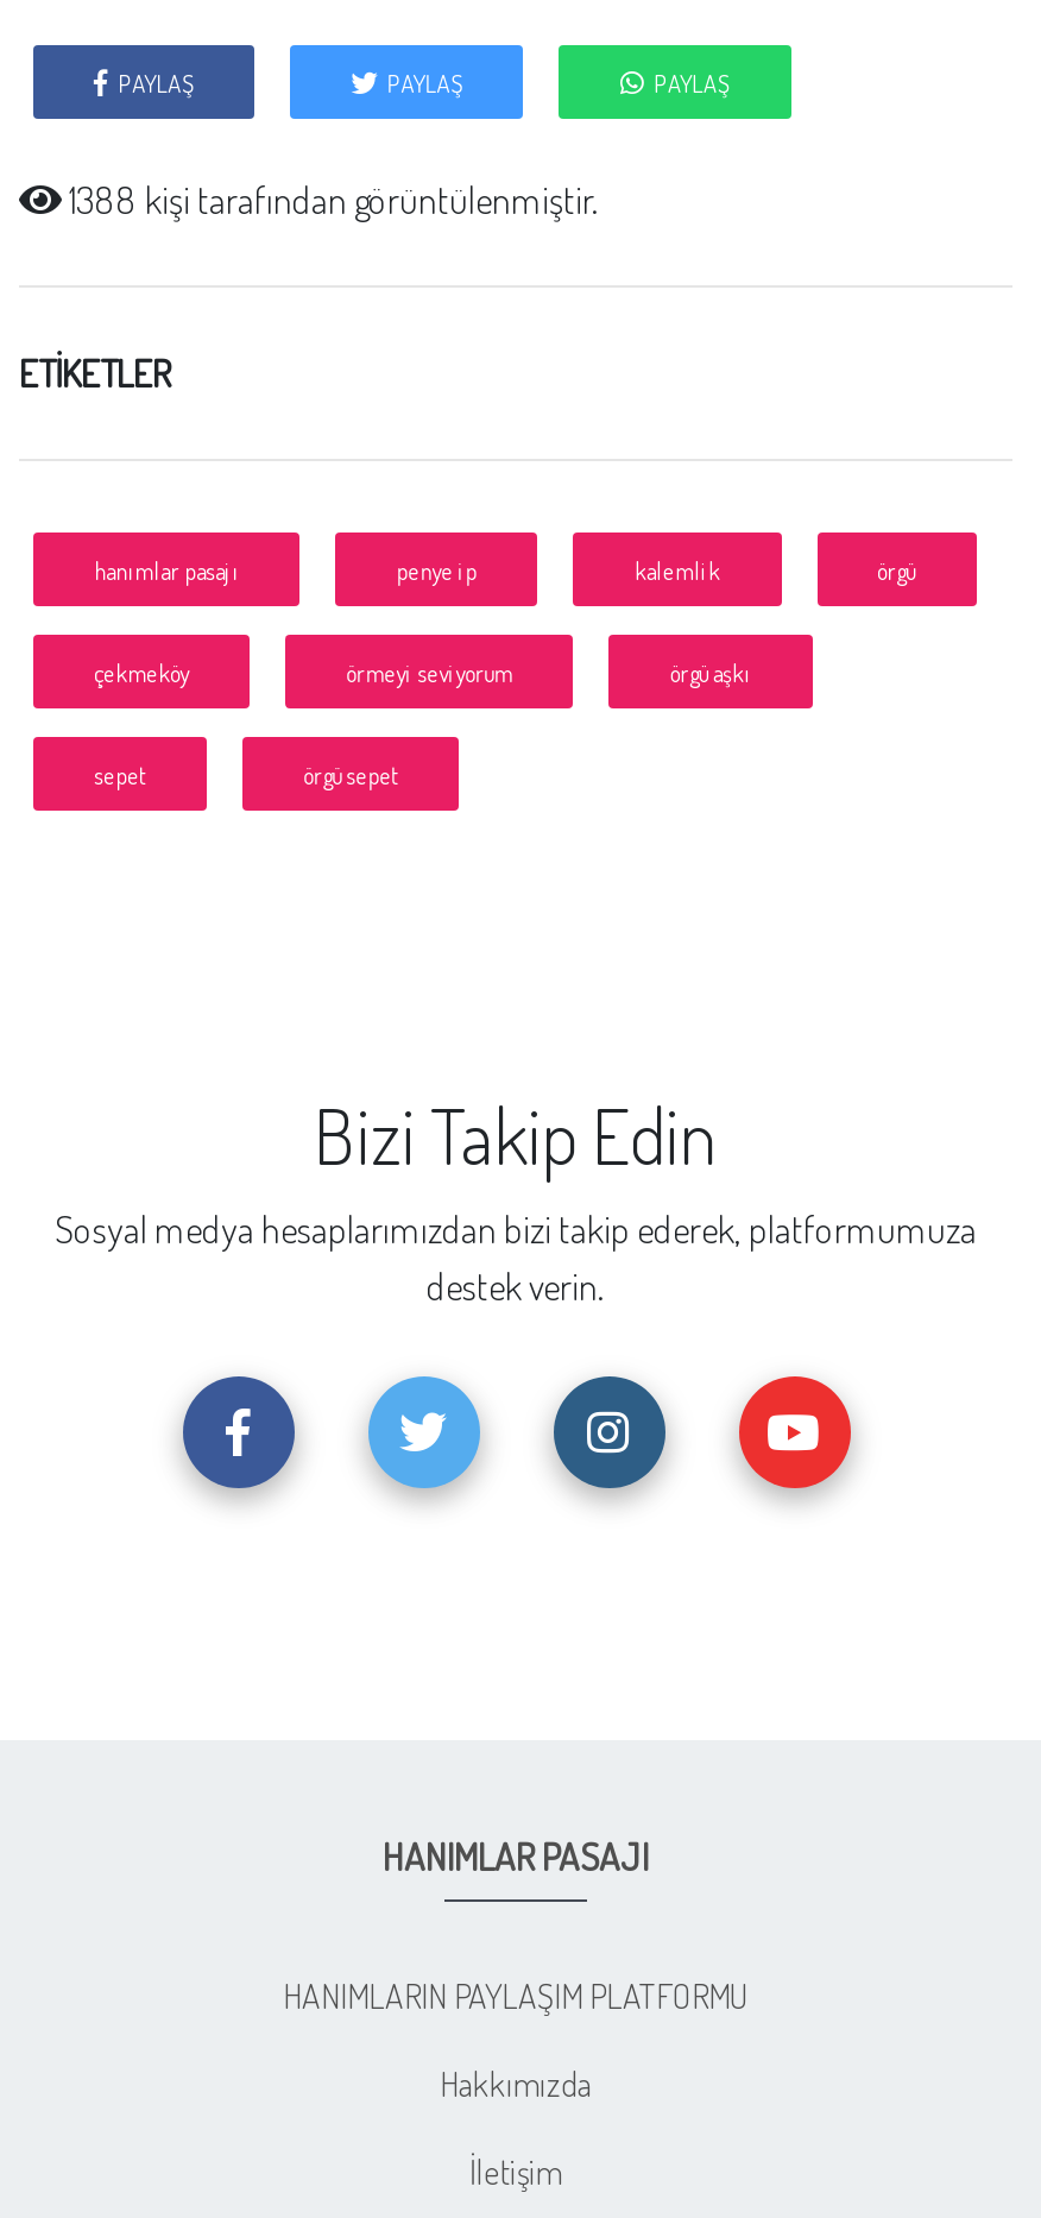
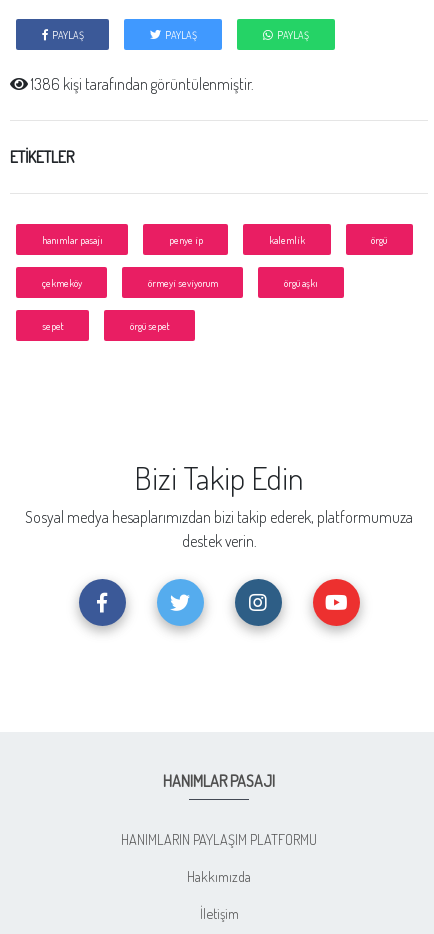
- 1388 kişi tarafından görüntülenmiştir.
+ 1386 kişi tarafından görüntülenmiştir.
